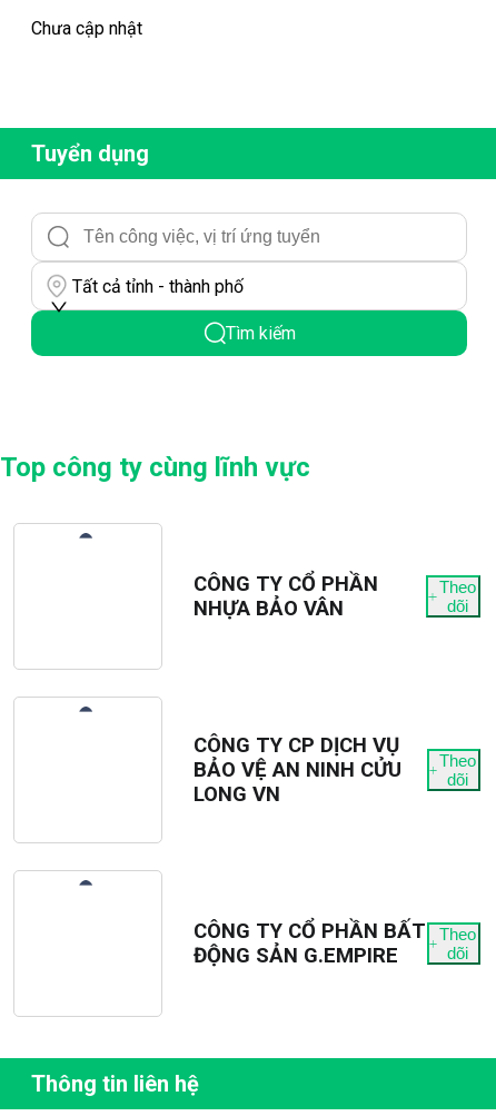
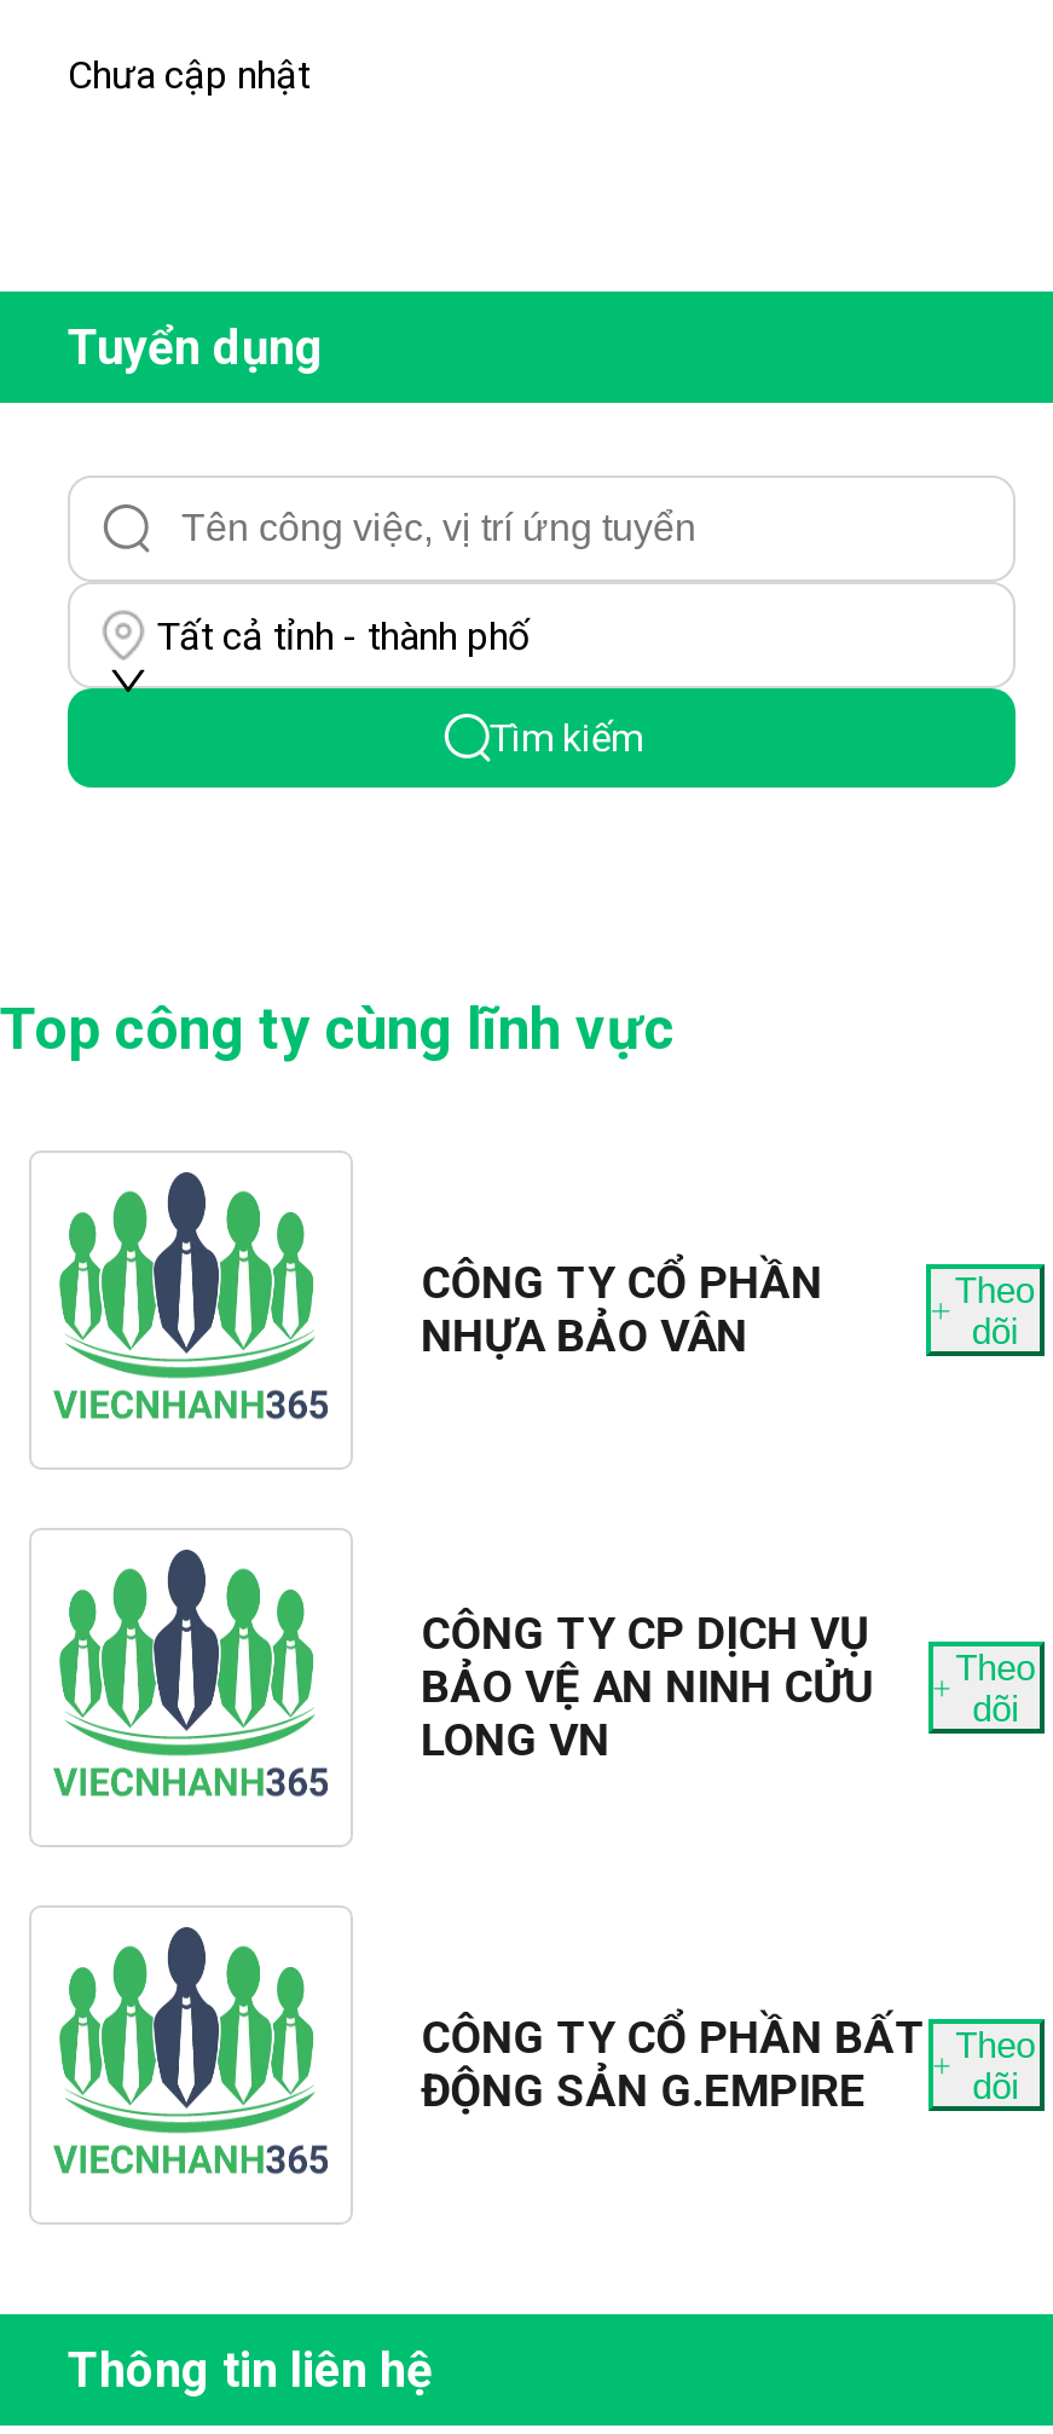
+ [image]

+ [image]

+ [image]
